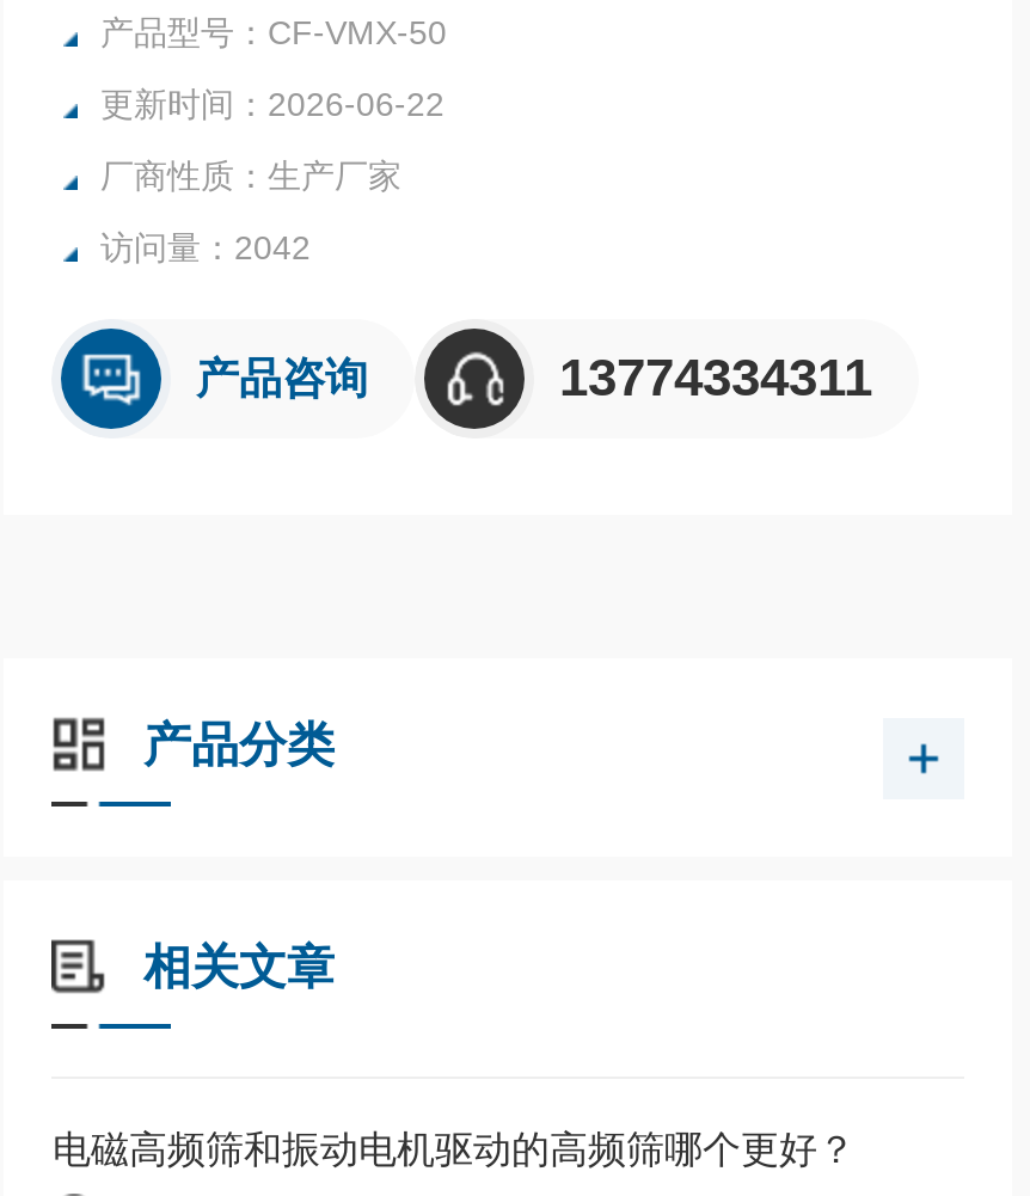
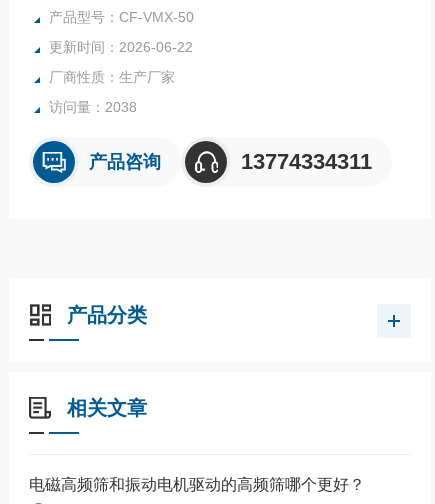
- 访问量：2042
+ 访问量：2038
